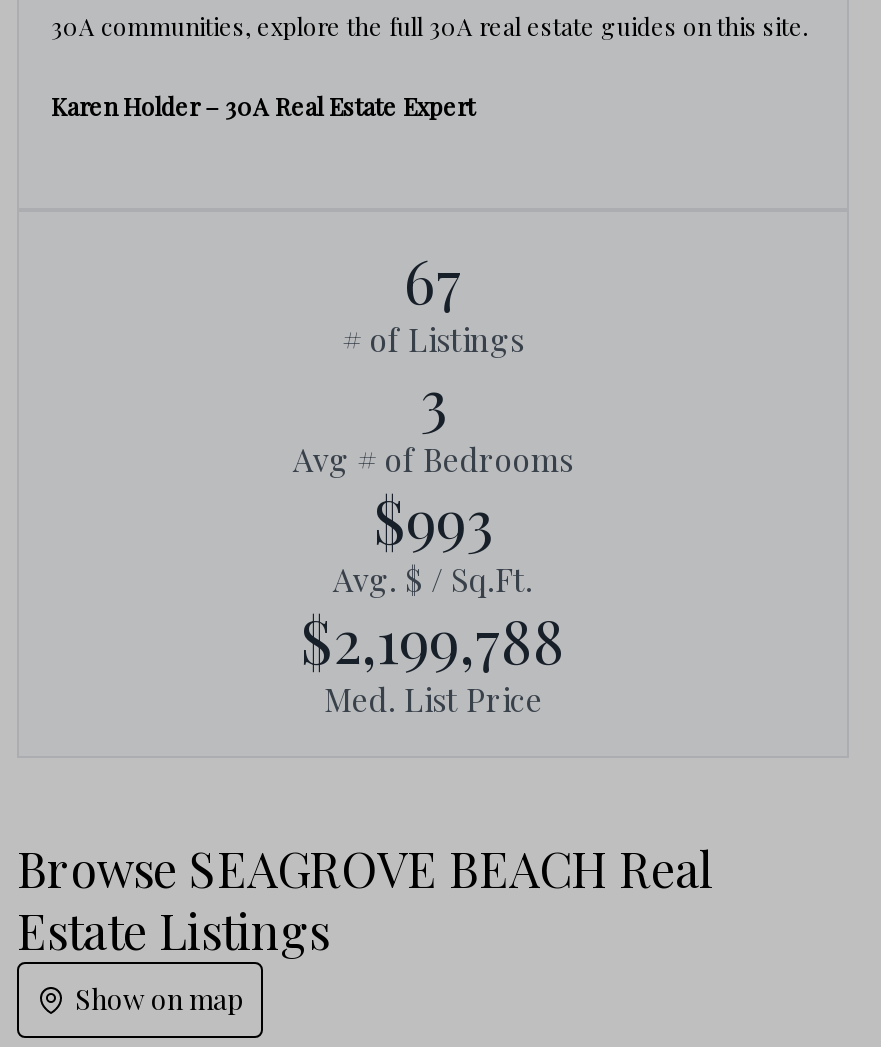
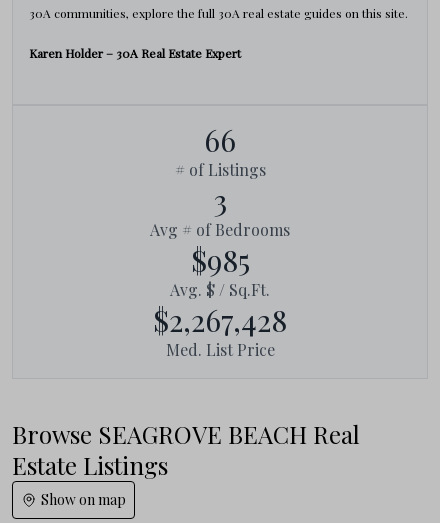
- 67
+ 66

- $993
+ $985

- $2,199,788
+ $2,267,428
